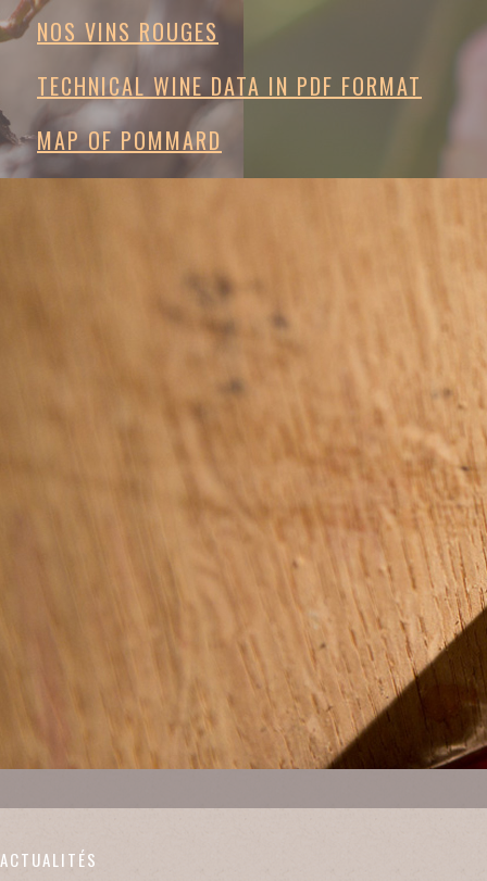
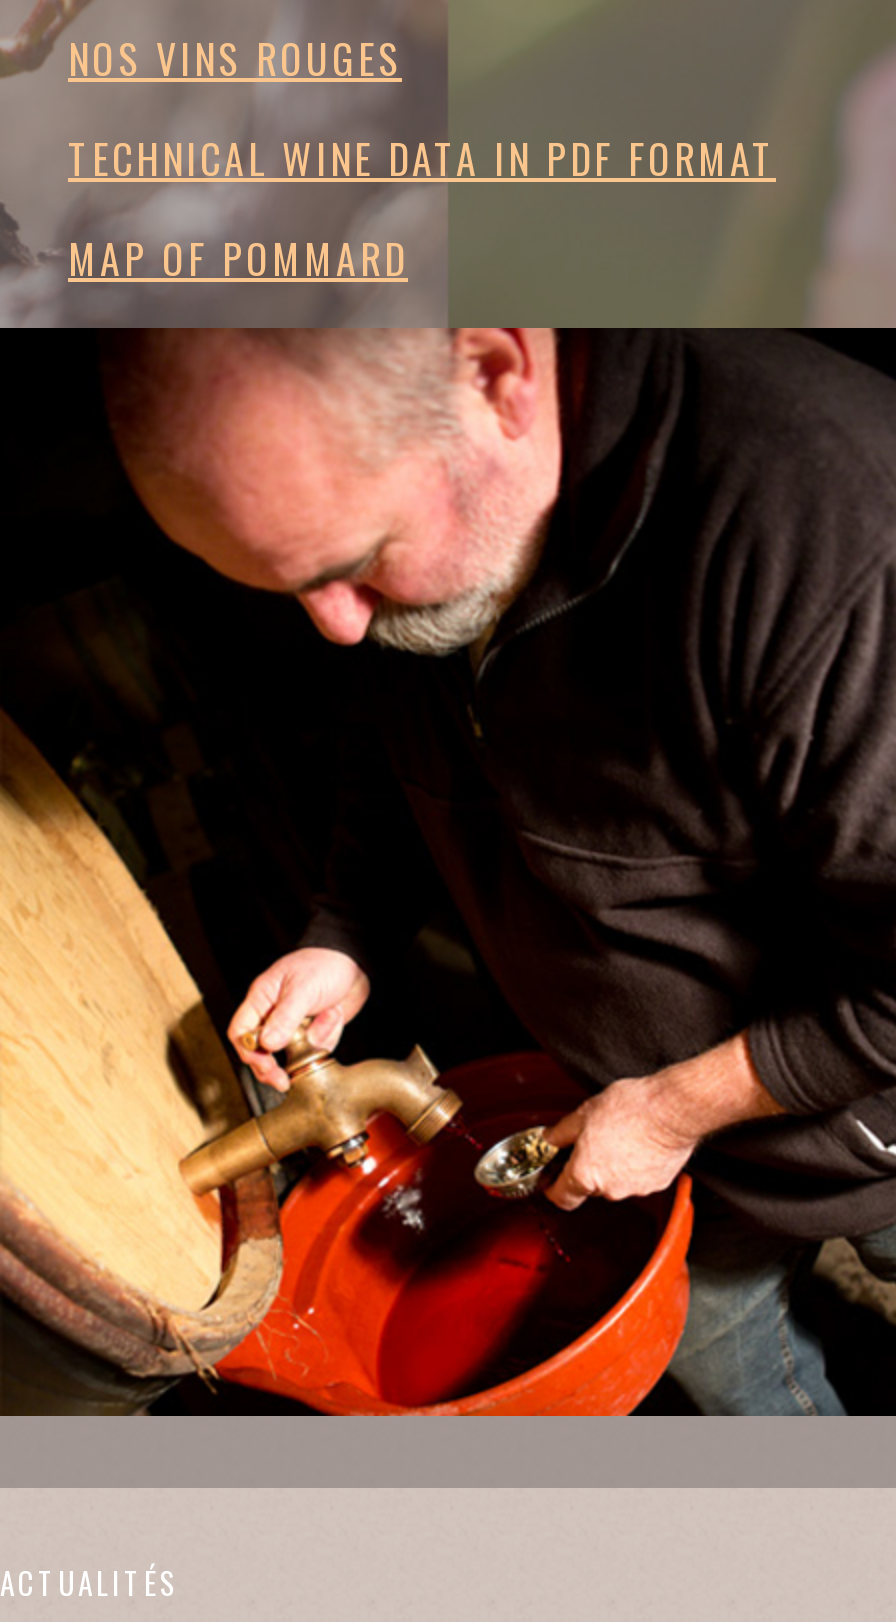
- [image]
+ [image]
